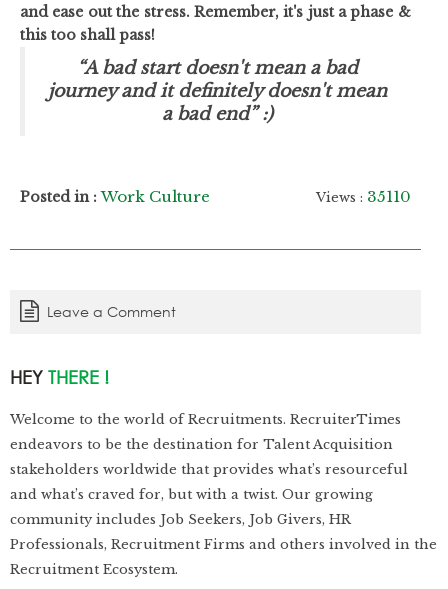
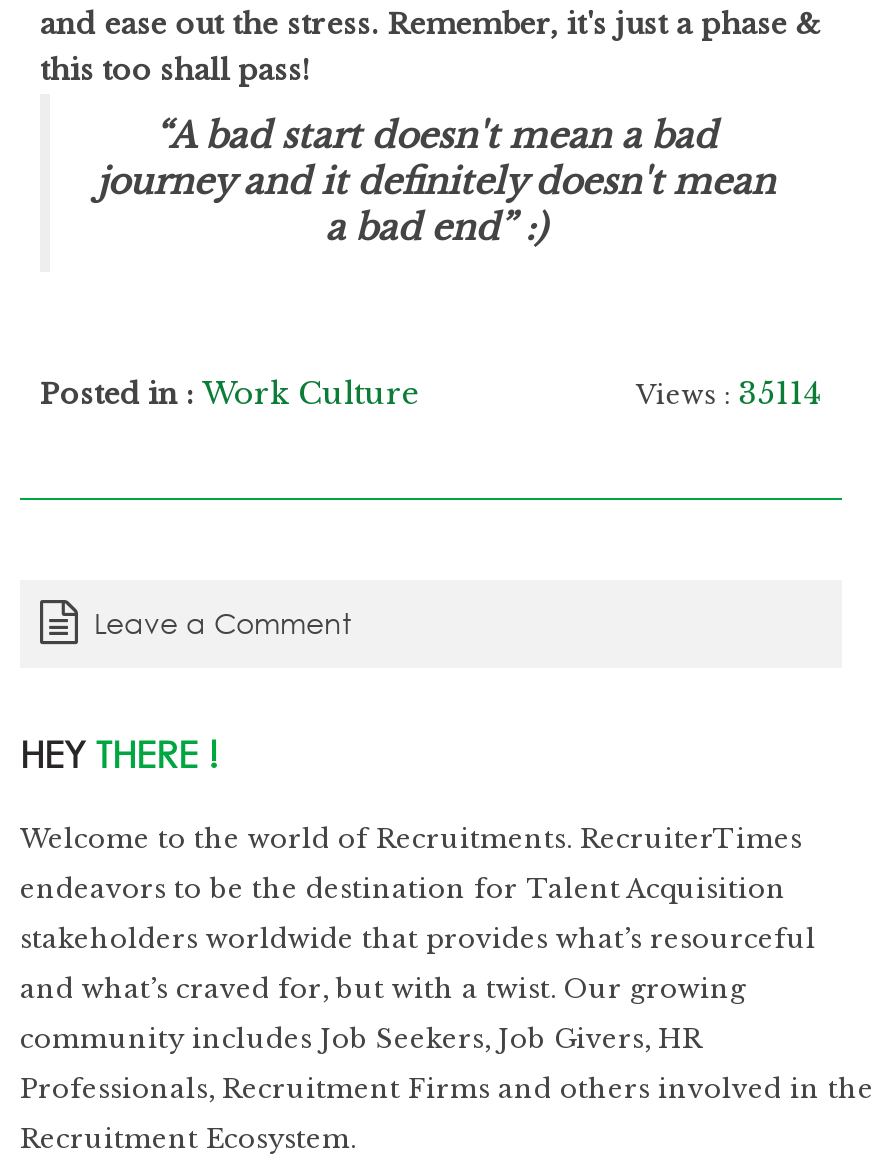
- Views : 35110
+ Views : 35114
